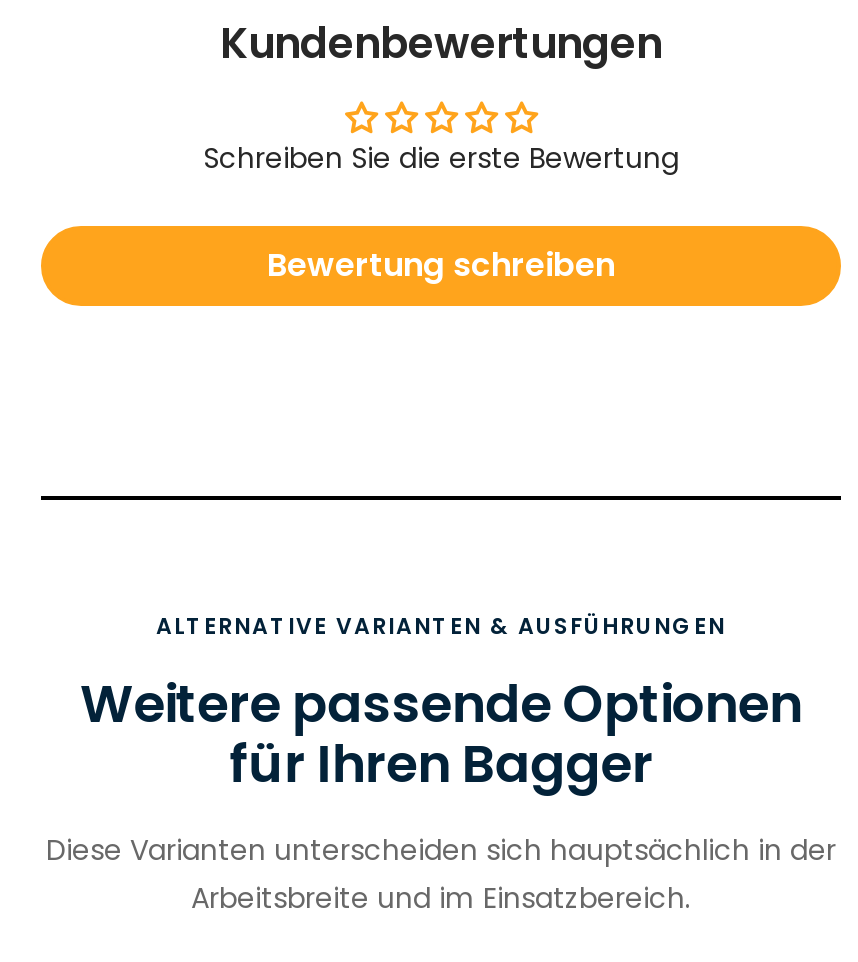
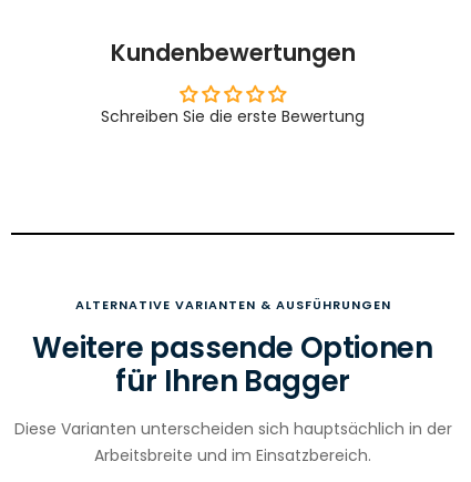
- Bewertung schreiben
